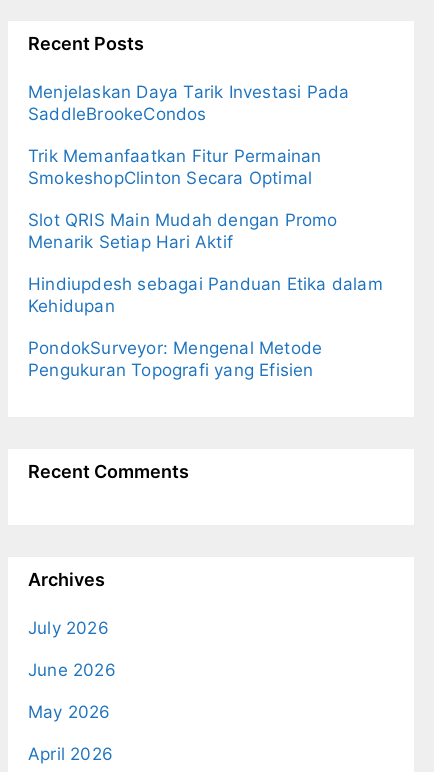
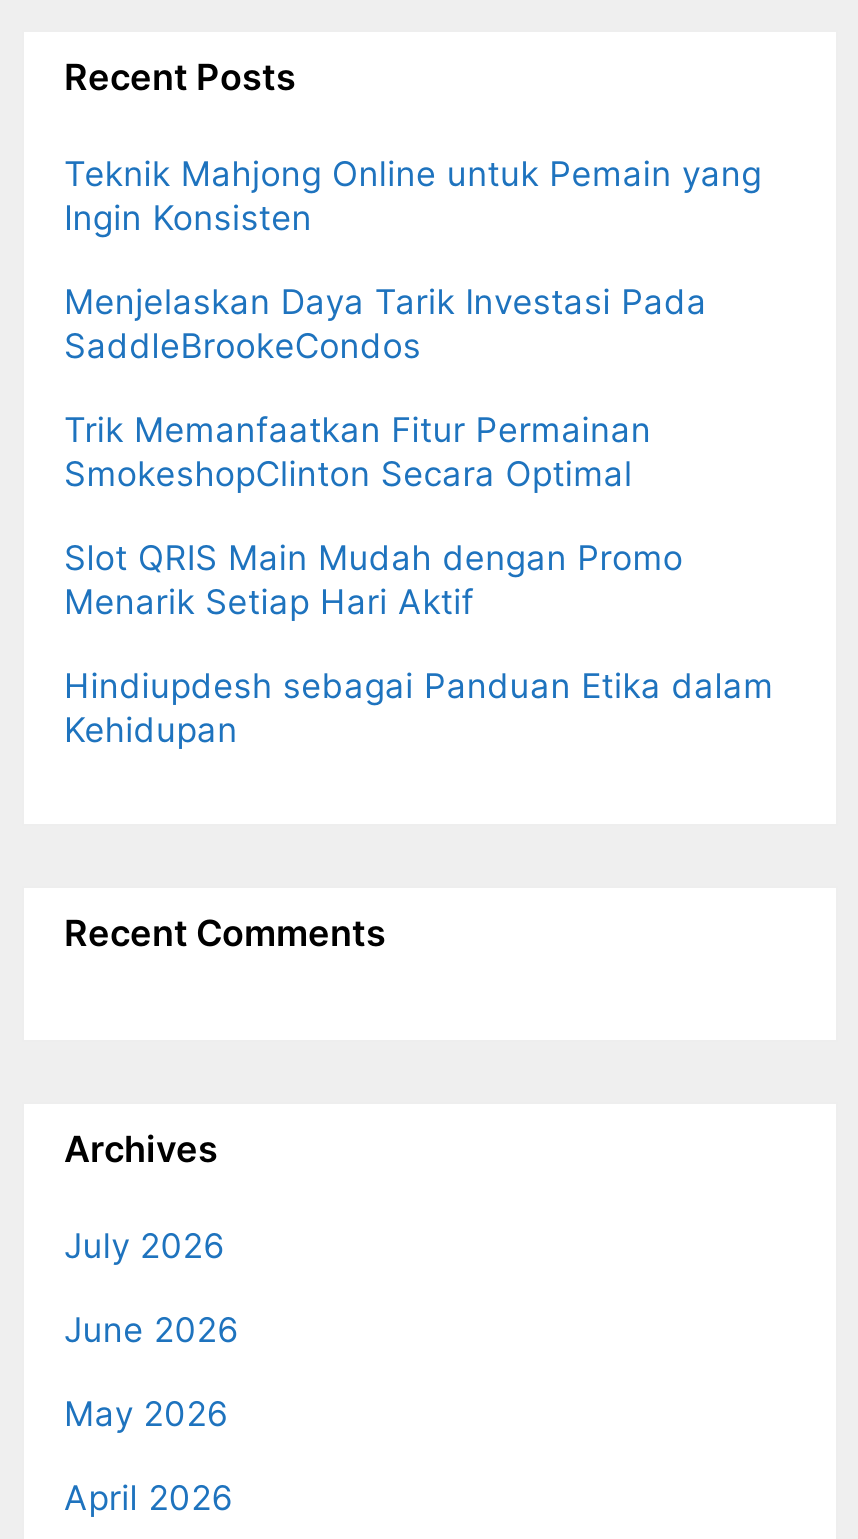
+ Teknik Mahjong Online untuk Pemain yang
+ Ingin Konsisten

moved down: Menjelaskan Daya Tarik Investasi Pada | SaddleBrookeCondos | Trik Memanfaatkan Fitur Permainan | SmokeshopClinton Secara Optimal | Slot QRIS Main Mudah dengan Promo | Menarik Setiap Hari Aktif | Hindiupdesh sebagai Panduan Etika dalam | Kehidupan

- PondokSurveyor: Mengenal Metode
- Pengukuran Topografi yang Efisien
